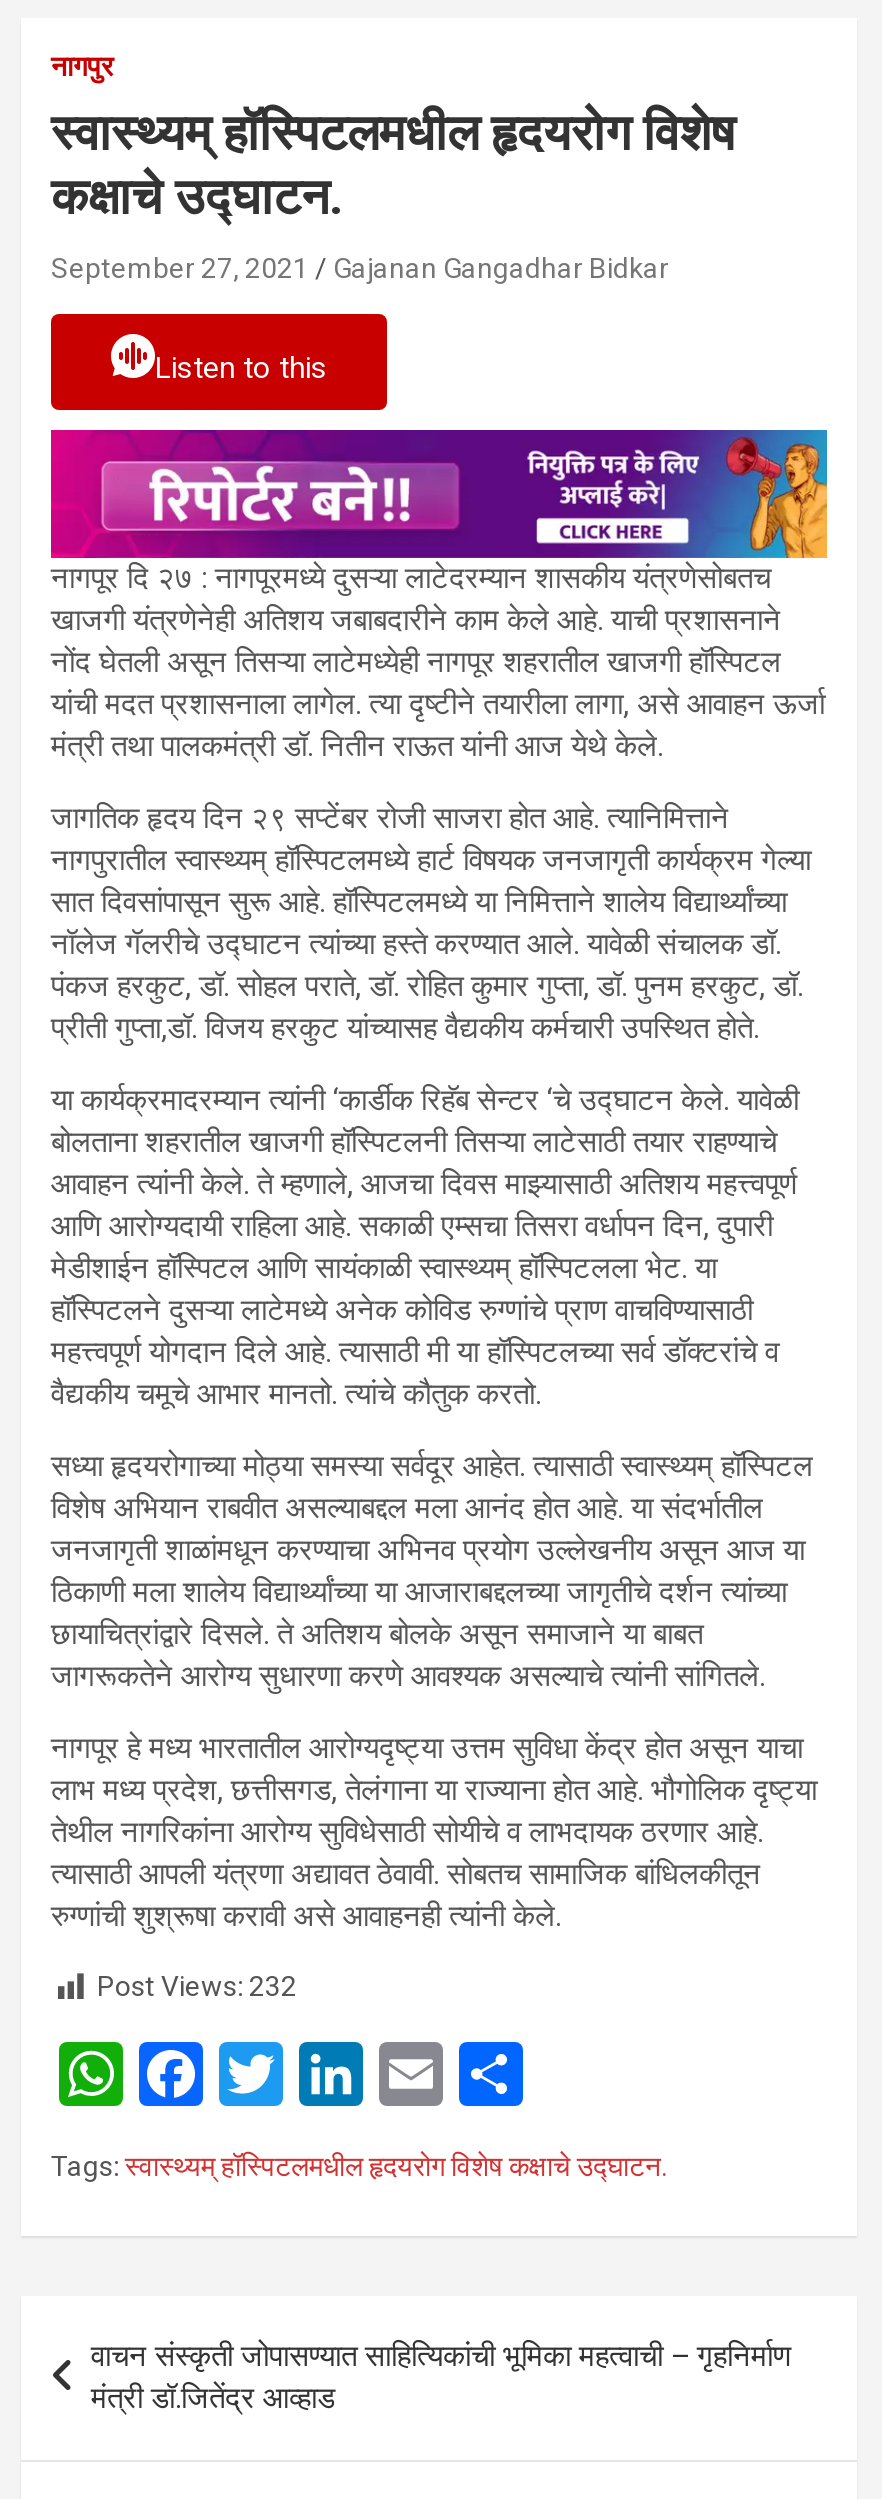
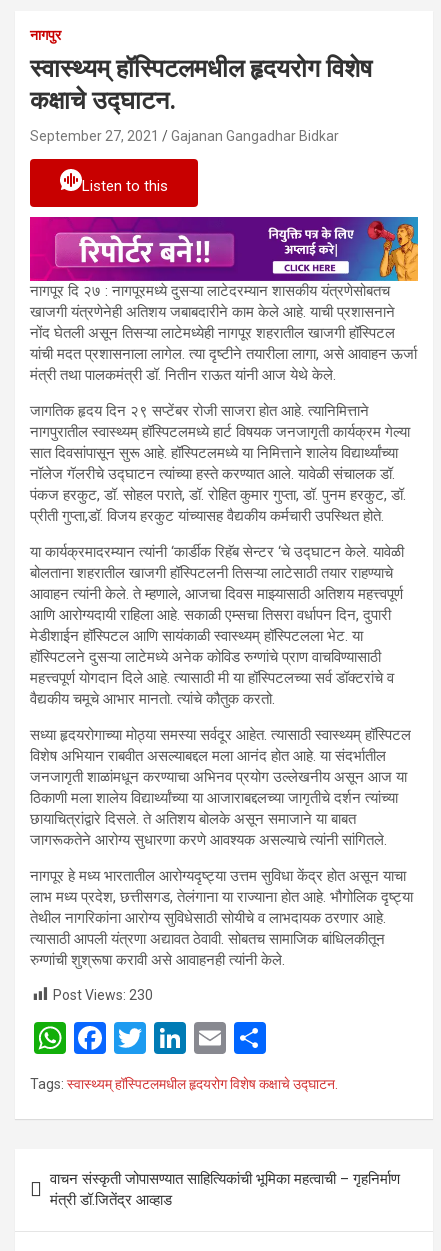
- Post Views: 232
+ Post Views: 230
